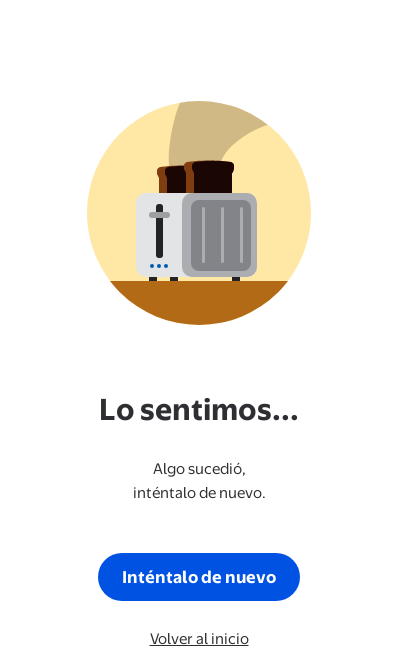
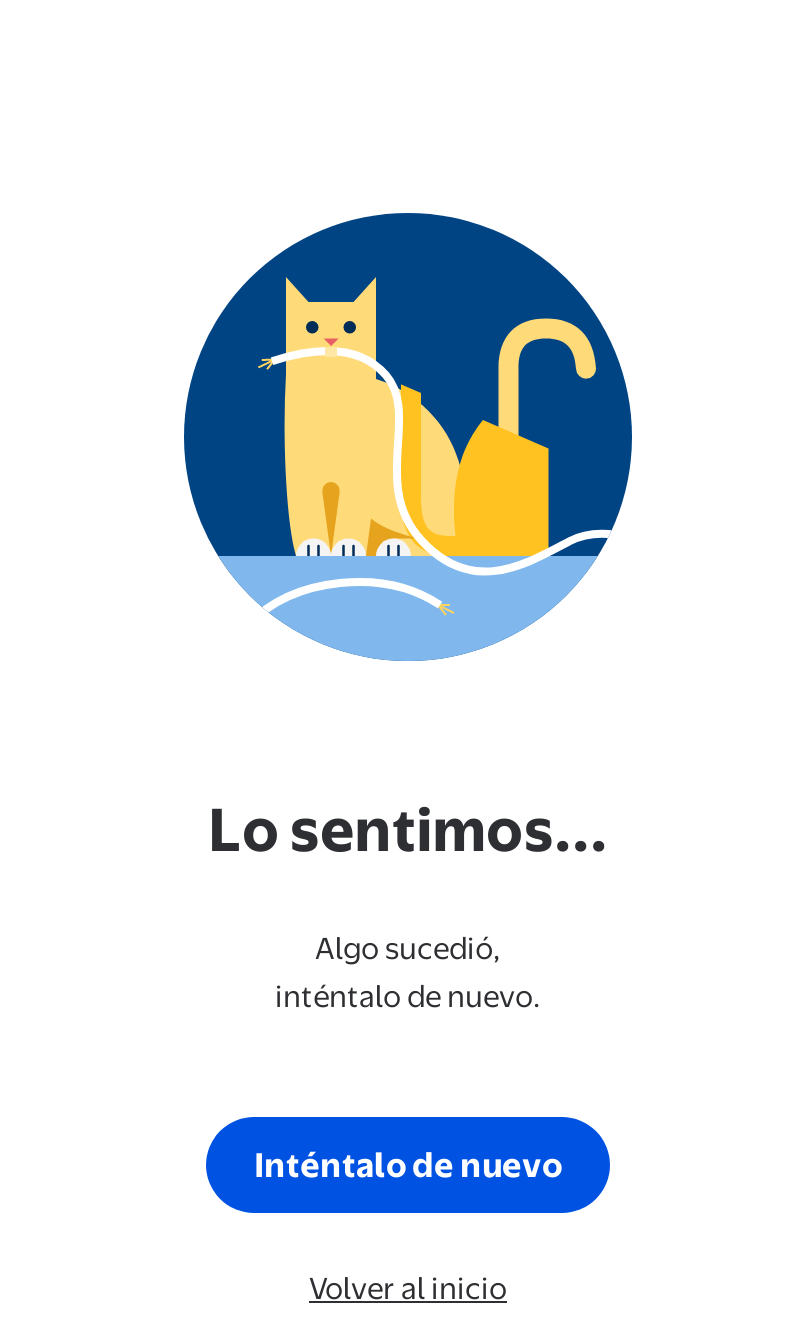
- [image]
+ [image]
